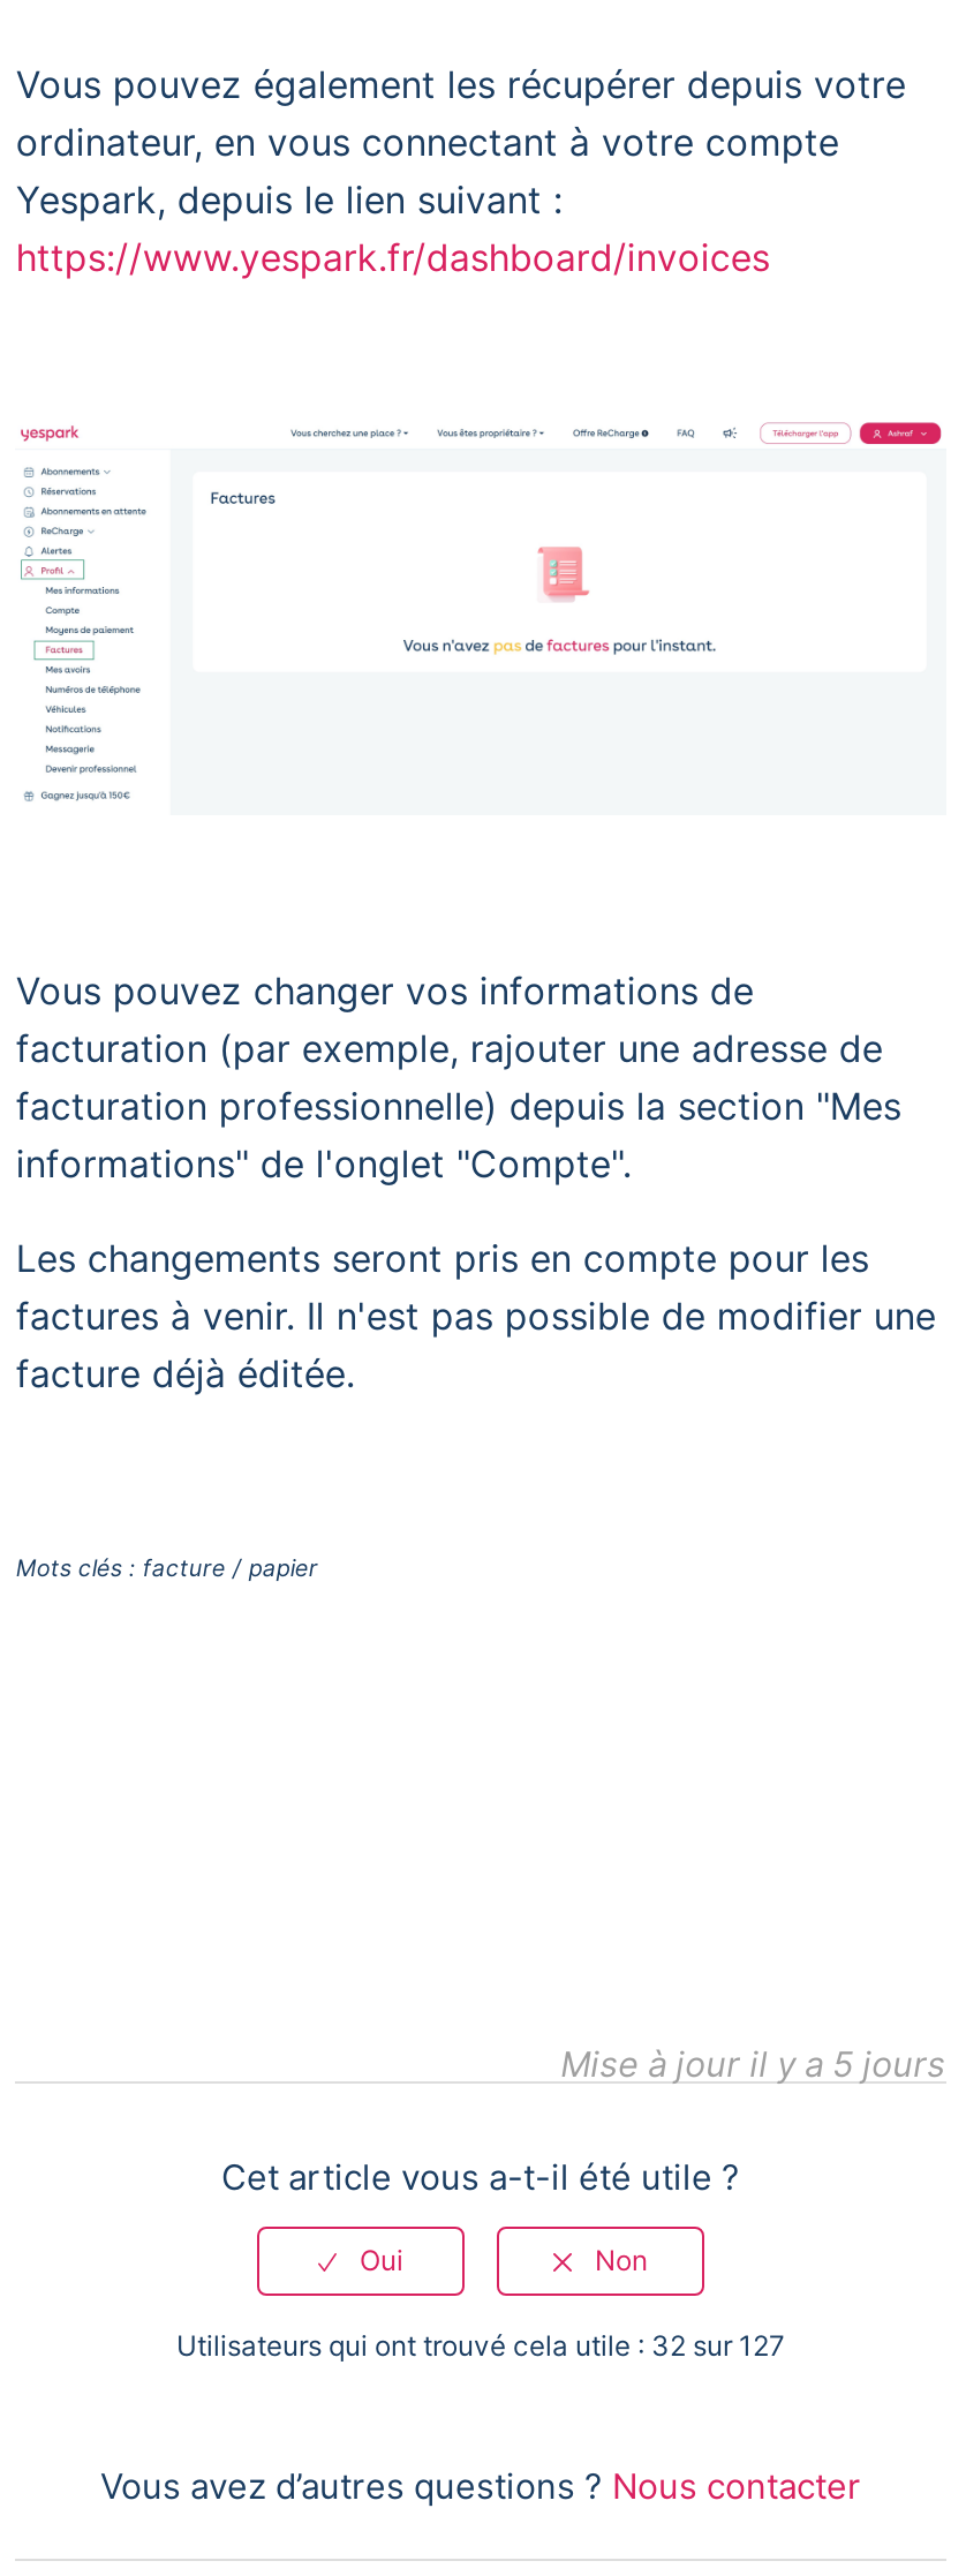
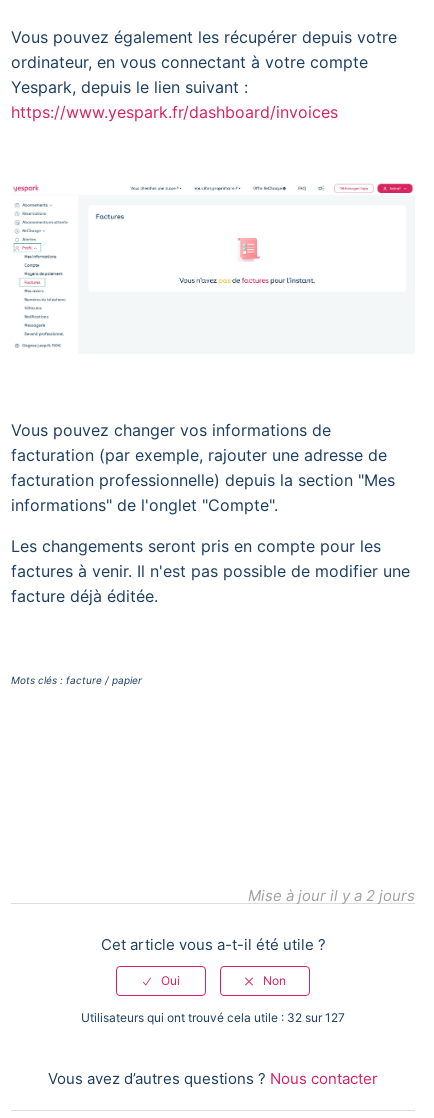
- Mise à jour il y a 5 jours
+ Mise à jour il y a 2 jours
